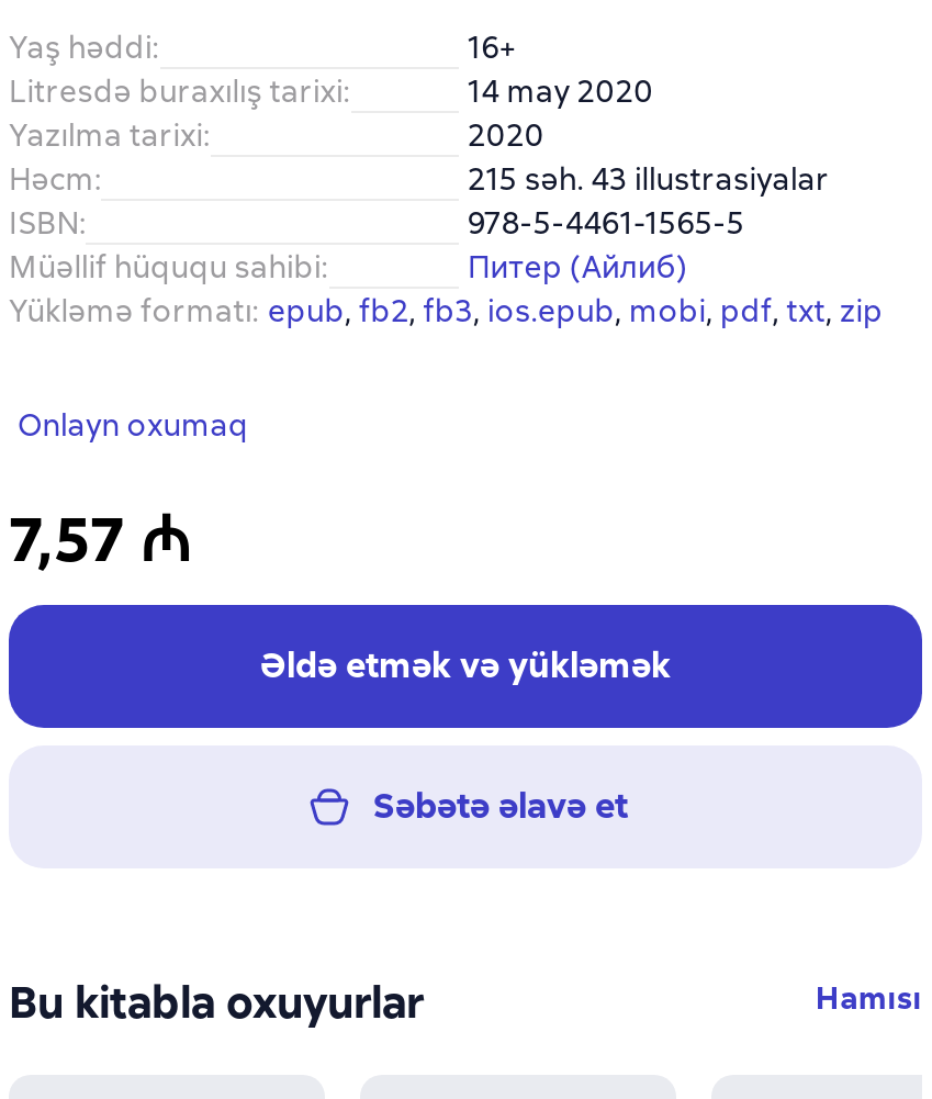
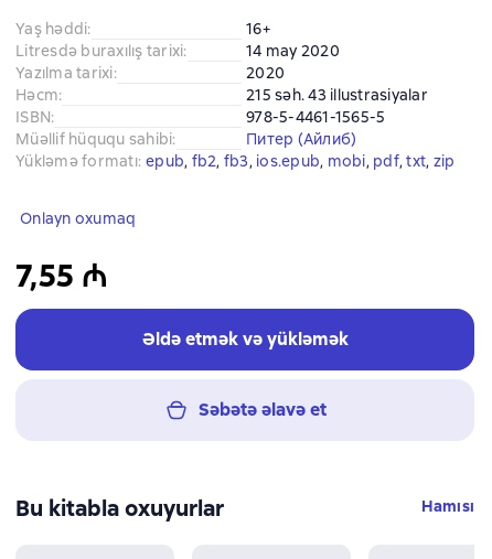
- 7,57 ₼
+ 7,55 ₼
